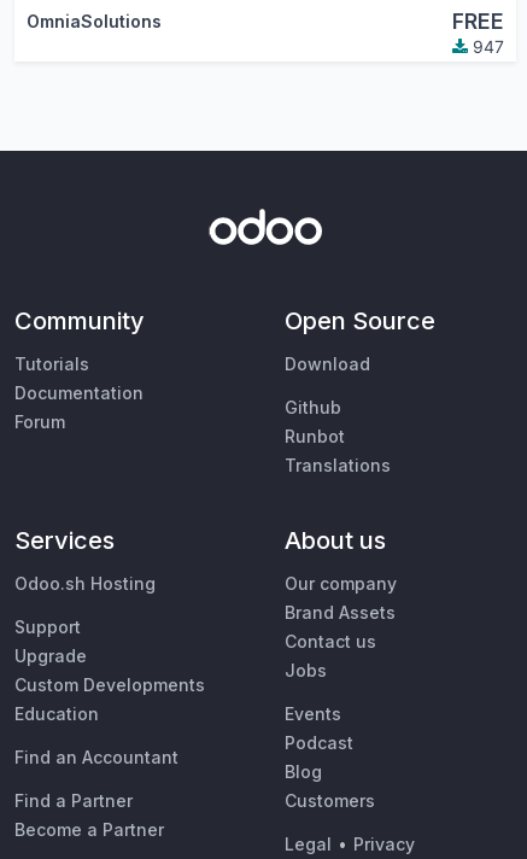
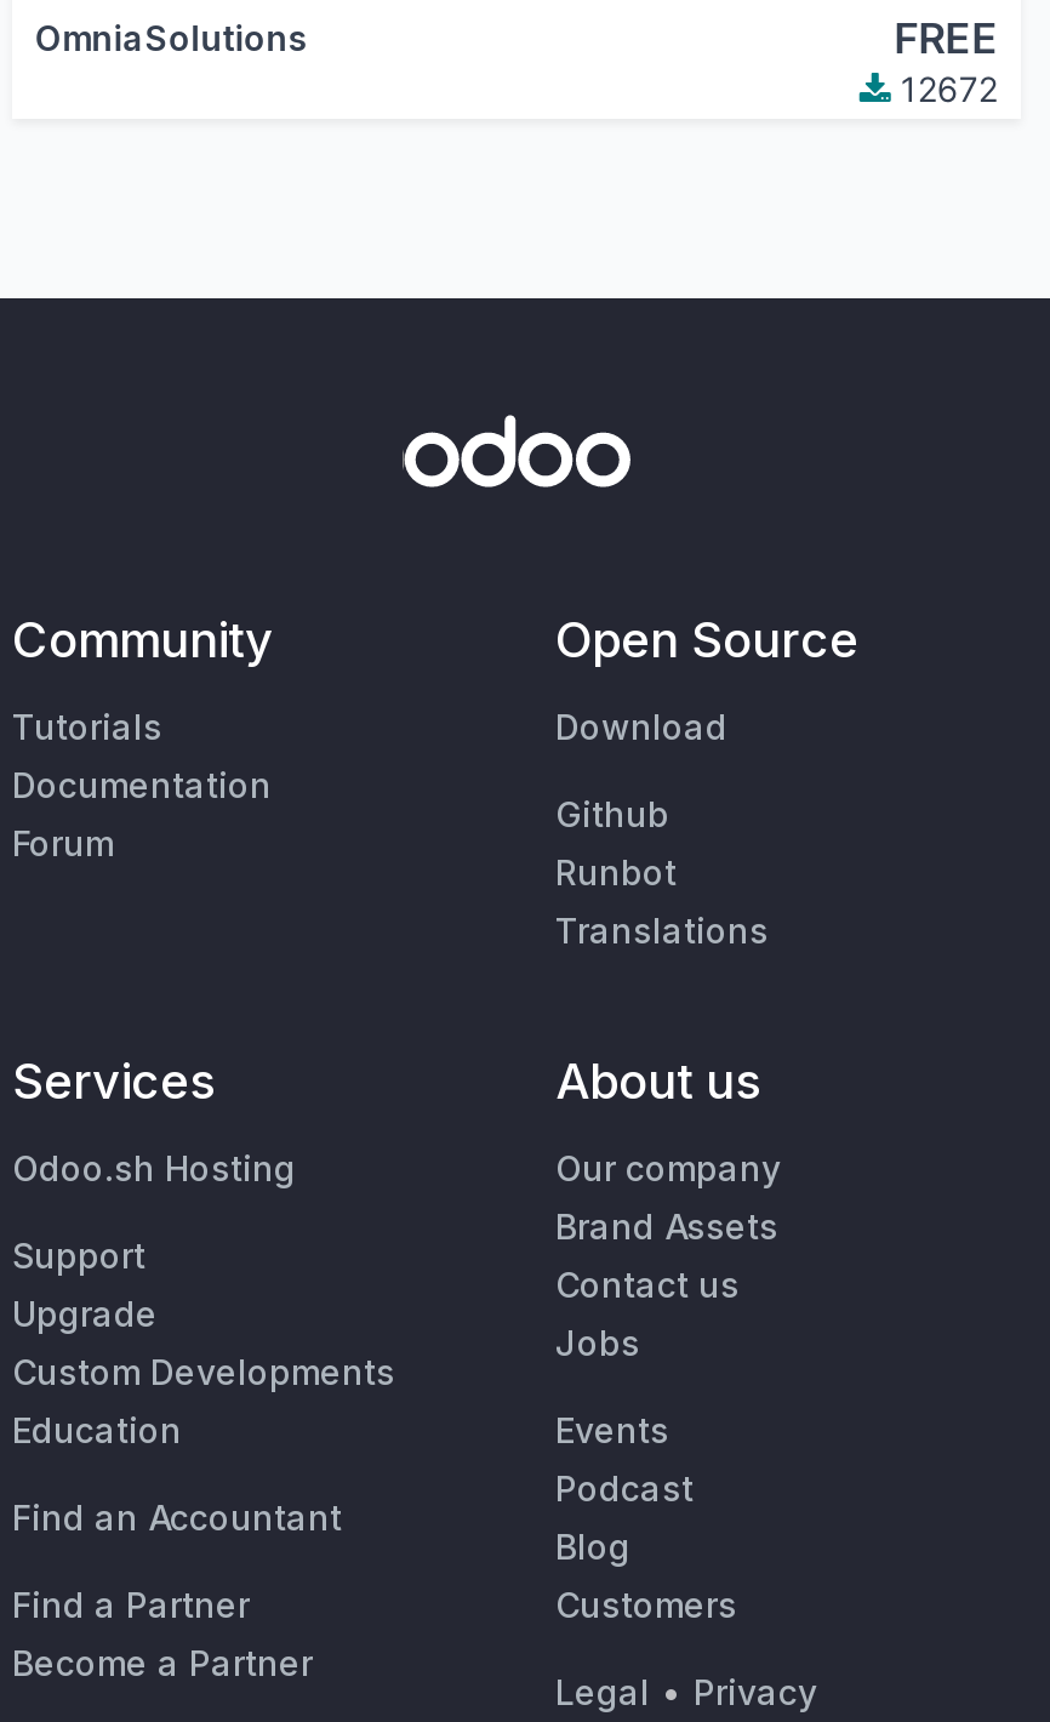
- 947
+ 12672
